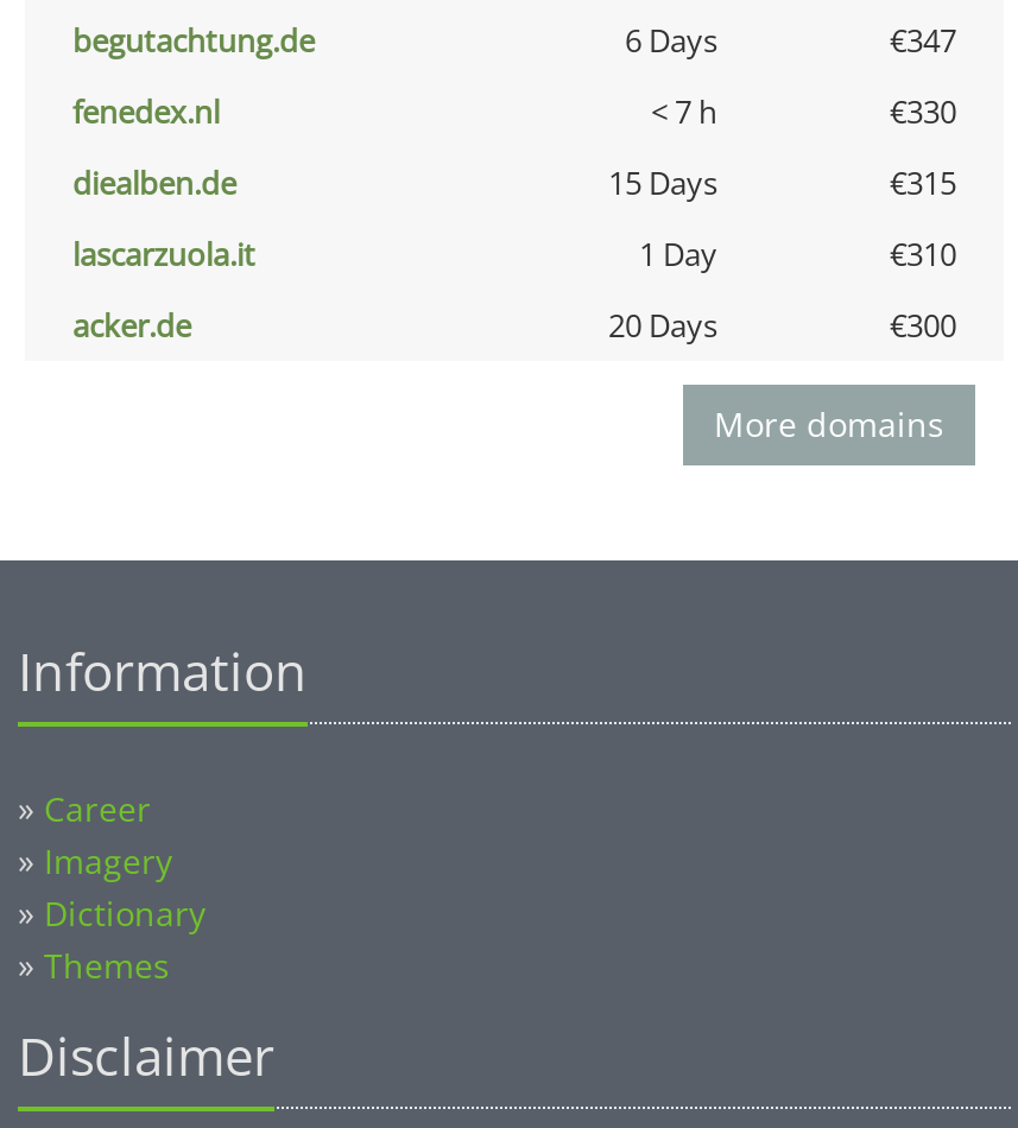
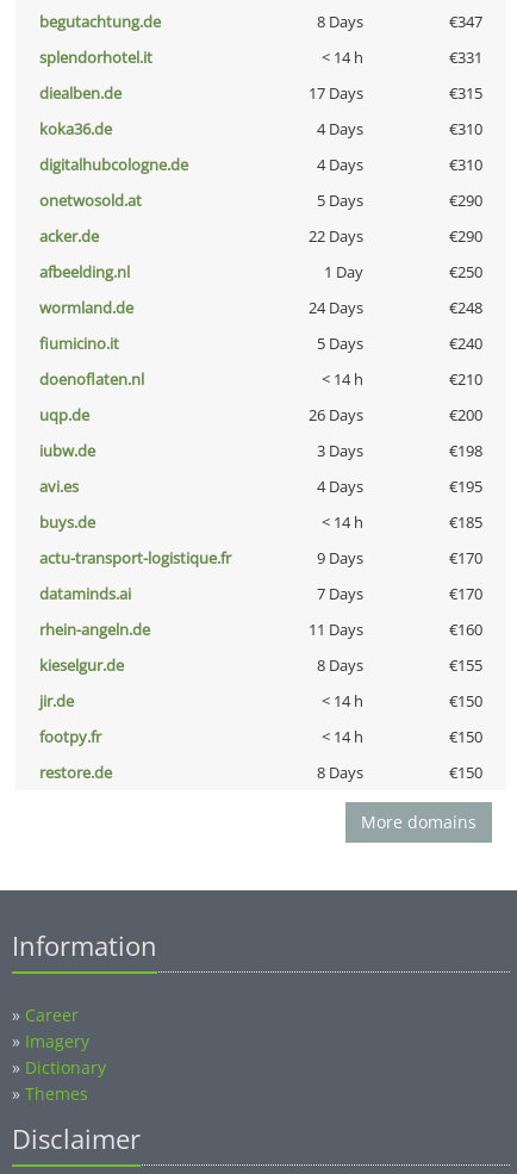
- 6 Days
+ 8 Days

- fenedex.nl
- < 7 h
- €330
+ splendorhotel.it
+ < 14 h
+ €331

- 15 Days
+ 17 Days

- lascarzuola.it
- 1 Day
+ koka36.de
+ 4 Days

+ digitalhubcologne.de
+ 4 Days
+ €310
+ onetwosold.at
+ 5 Days
+ €290

- 20 Days
- €300
+ 22 Days
+ €290
+ afbeelding.nl
+ 1 Day
+ €250
+ wormland.de
+ 24 Days
+ €248
+ fiumicino.it
+ 5 Days
+ €240
+ doenoflaten.nl
+ < 14 h
+ €210
+ uqp.de
+ 26 Days
+ €200
+ iubw.de
+ 3 Days
+ €198
+ avi.es
+ 4 Days
+ €195
+ buys.de
+ < 14 h
+ €185
+ actu-transport-logistique.fr
+ 9 Days
+ €170
+ dataminds.ai
+ 7 Days
+ €170
+ rhein-angeln.de
+ 11 Days
+ €160
+ kieselgur.de
+ 8 Days
+ €155
+ jir.de
+ < 14 h
+ €150
+ footpy.fr
+ < 14 h
+ €150
+ restore.de
+ 8 Days
+ €150
